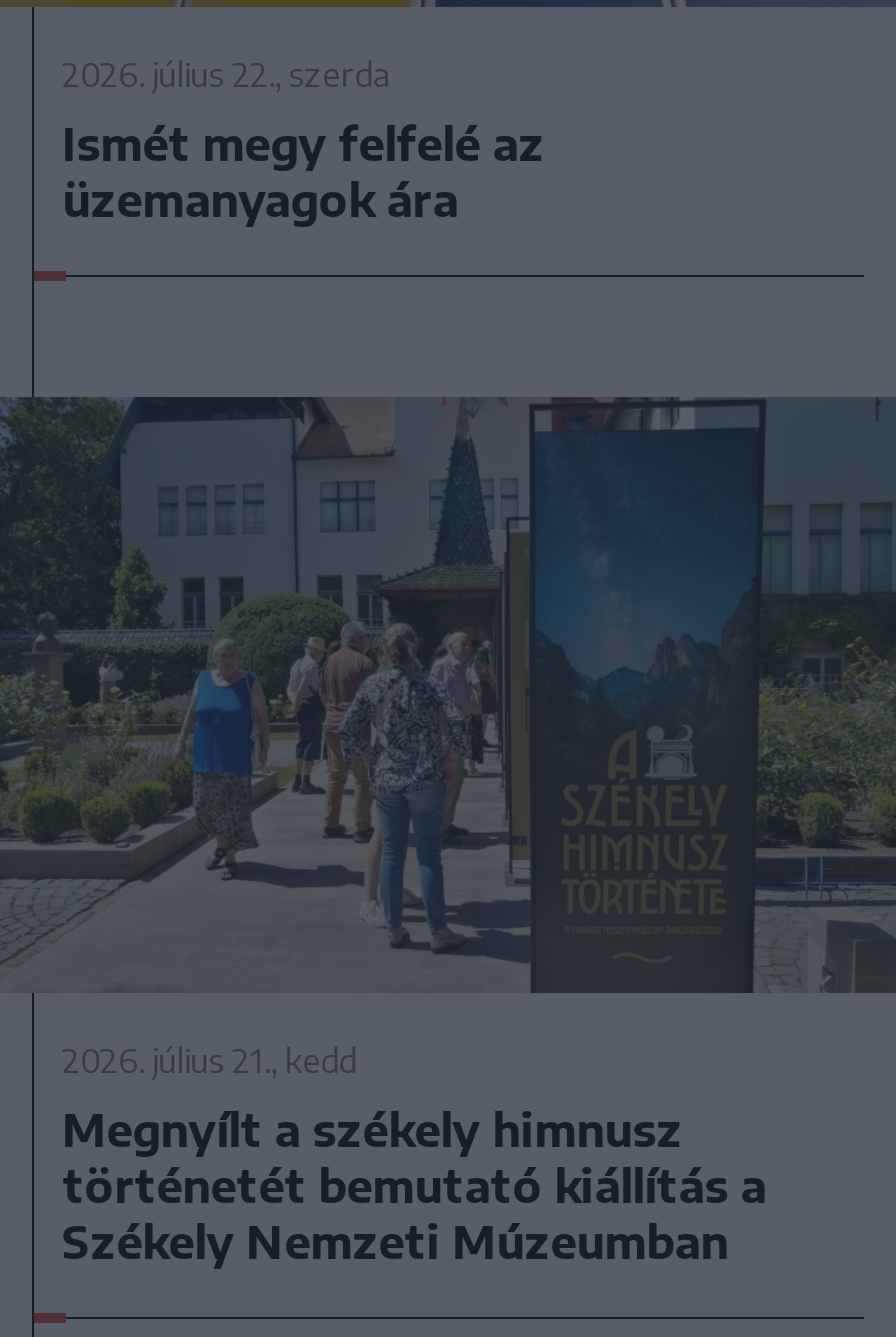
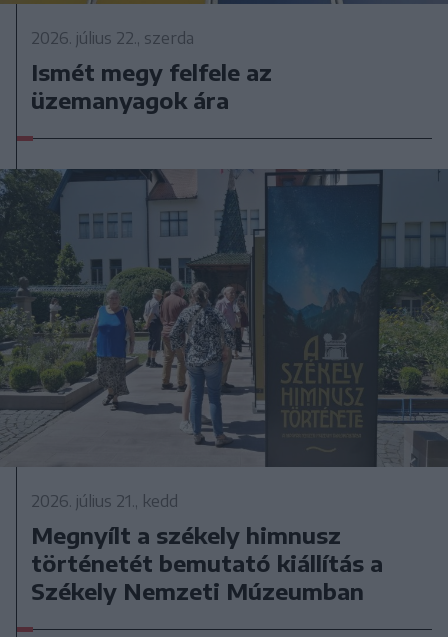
- Ismét megy felfelé az
+ Ismét megy felfele az
